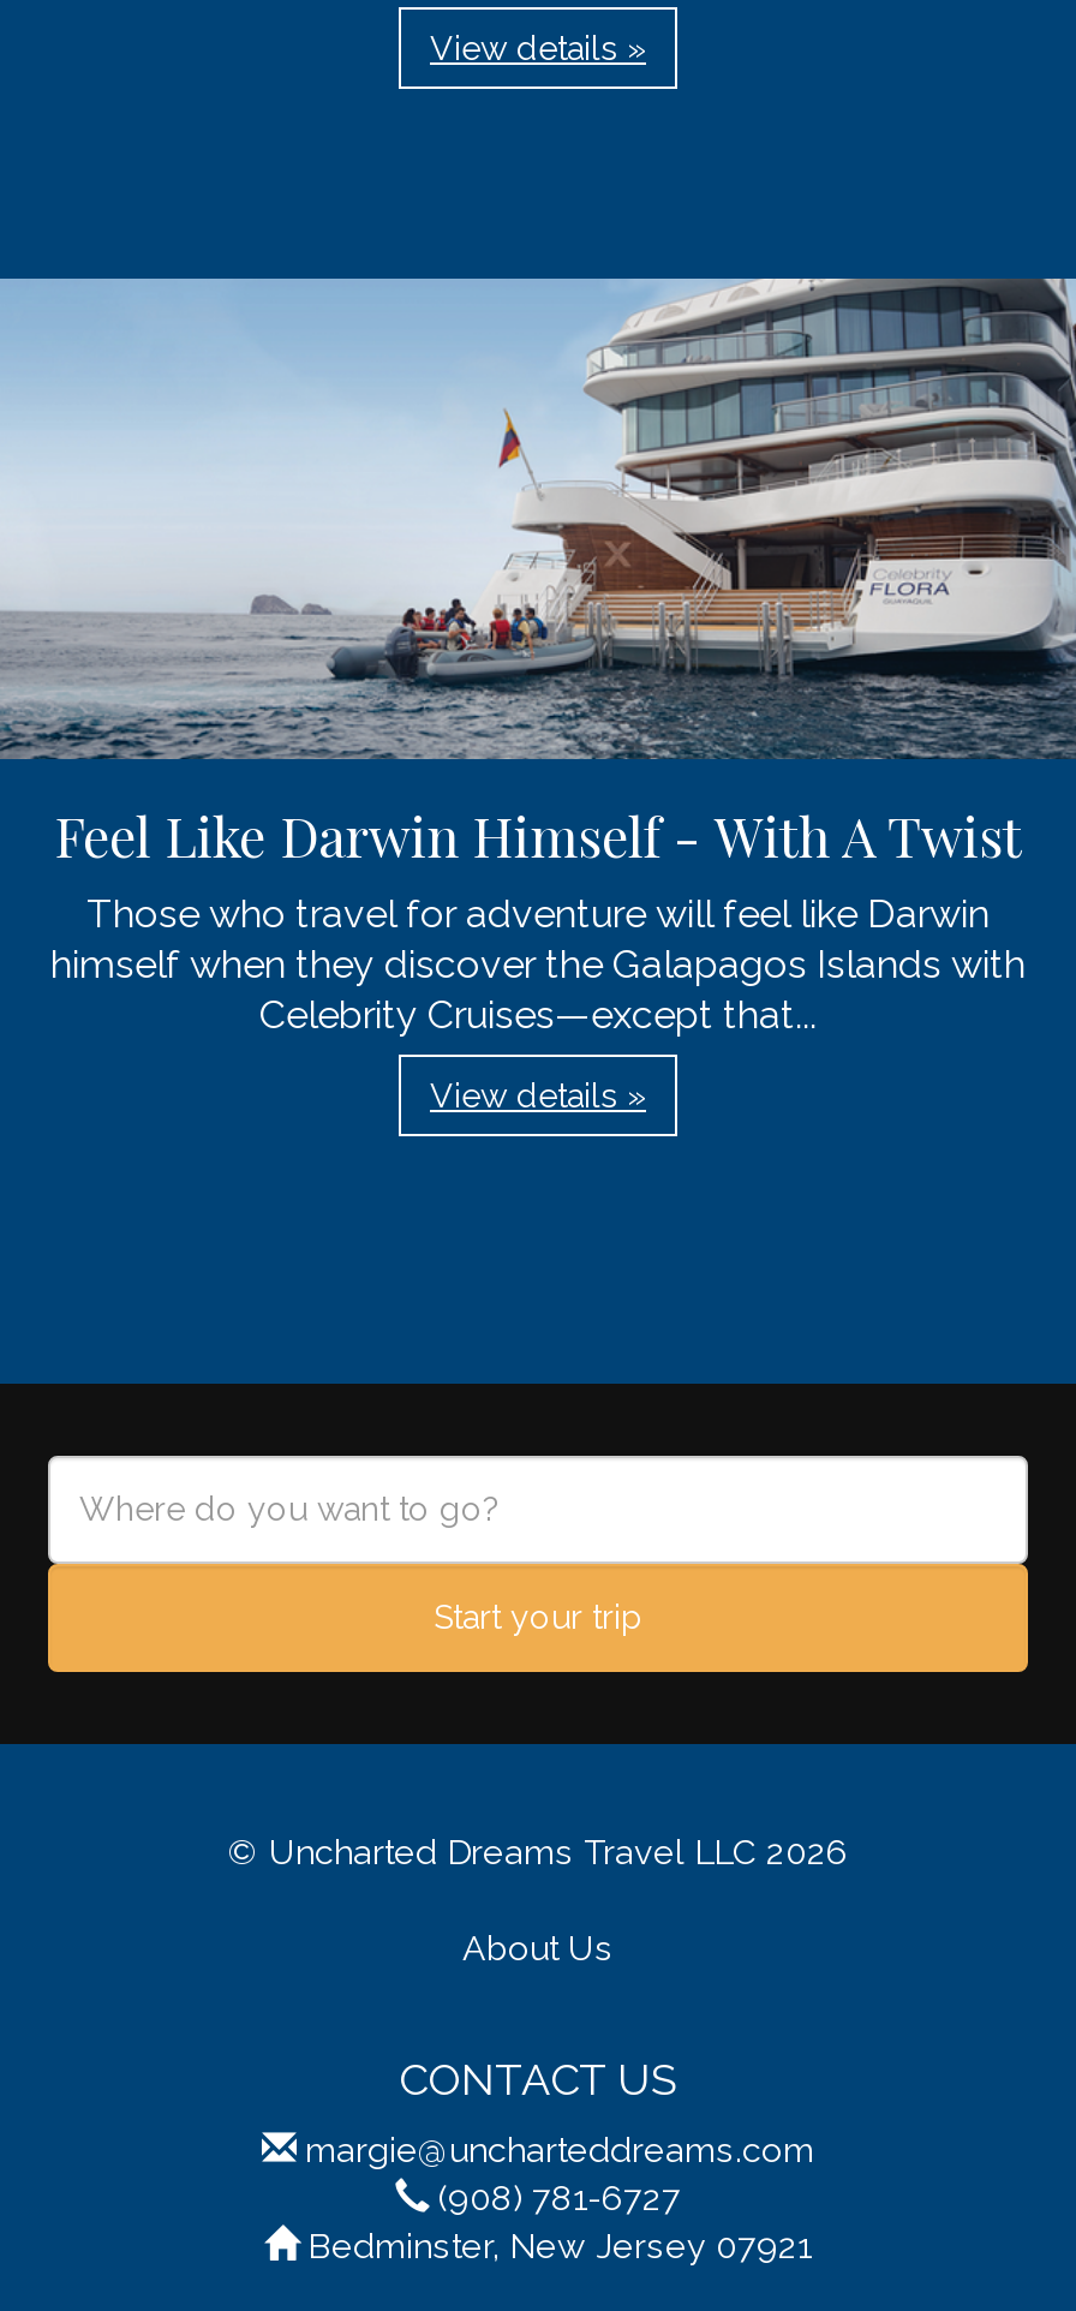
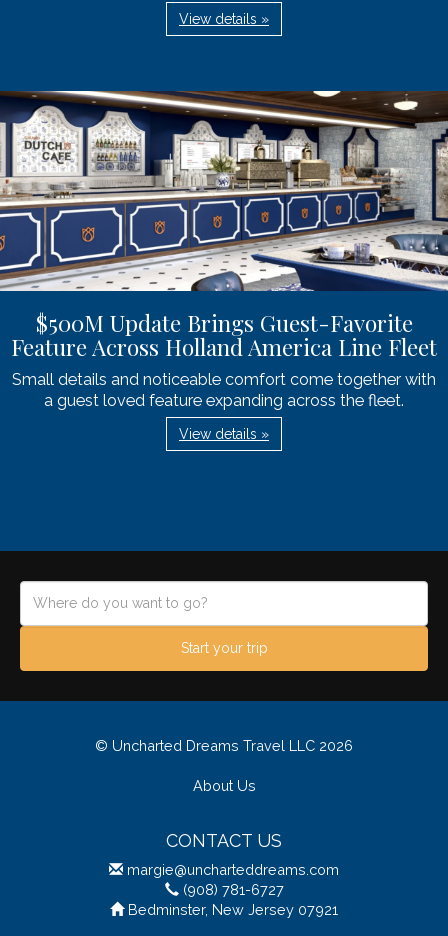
- [image]
- Feel Like Darwin Himself - With A Twist
- Those who travel for adventure will feel like Darwin
- himself when they discover the Galapagos Islands with
- Celebrity Cruises—except that...
+ [image]
+ $500M Update Brings Guest-Favorite
+ Feature Across Holland America Line Fleet
+ Small details and noticeable comfort come together with
+ a guest loved feature expanding across the fleet.
